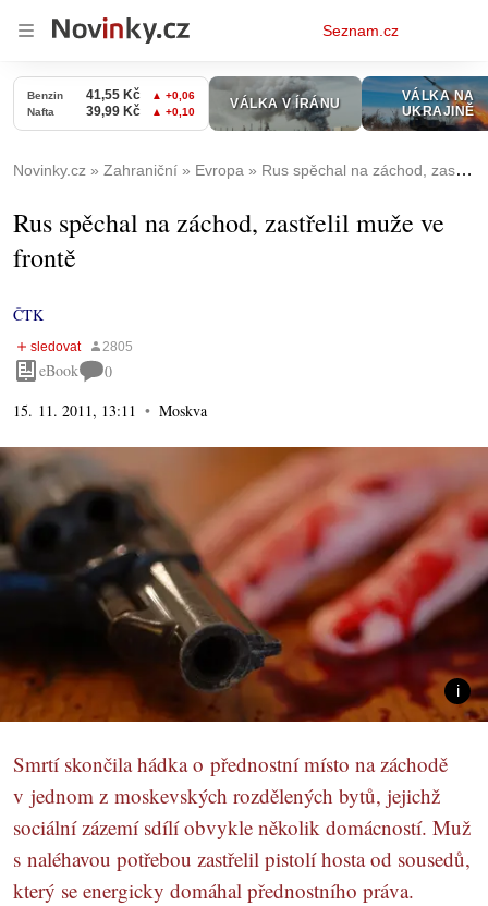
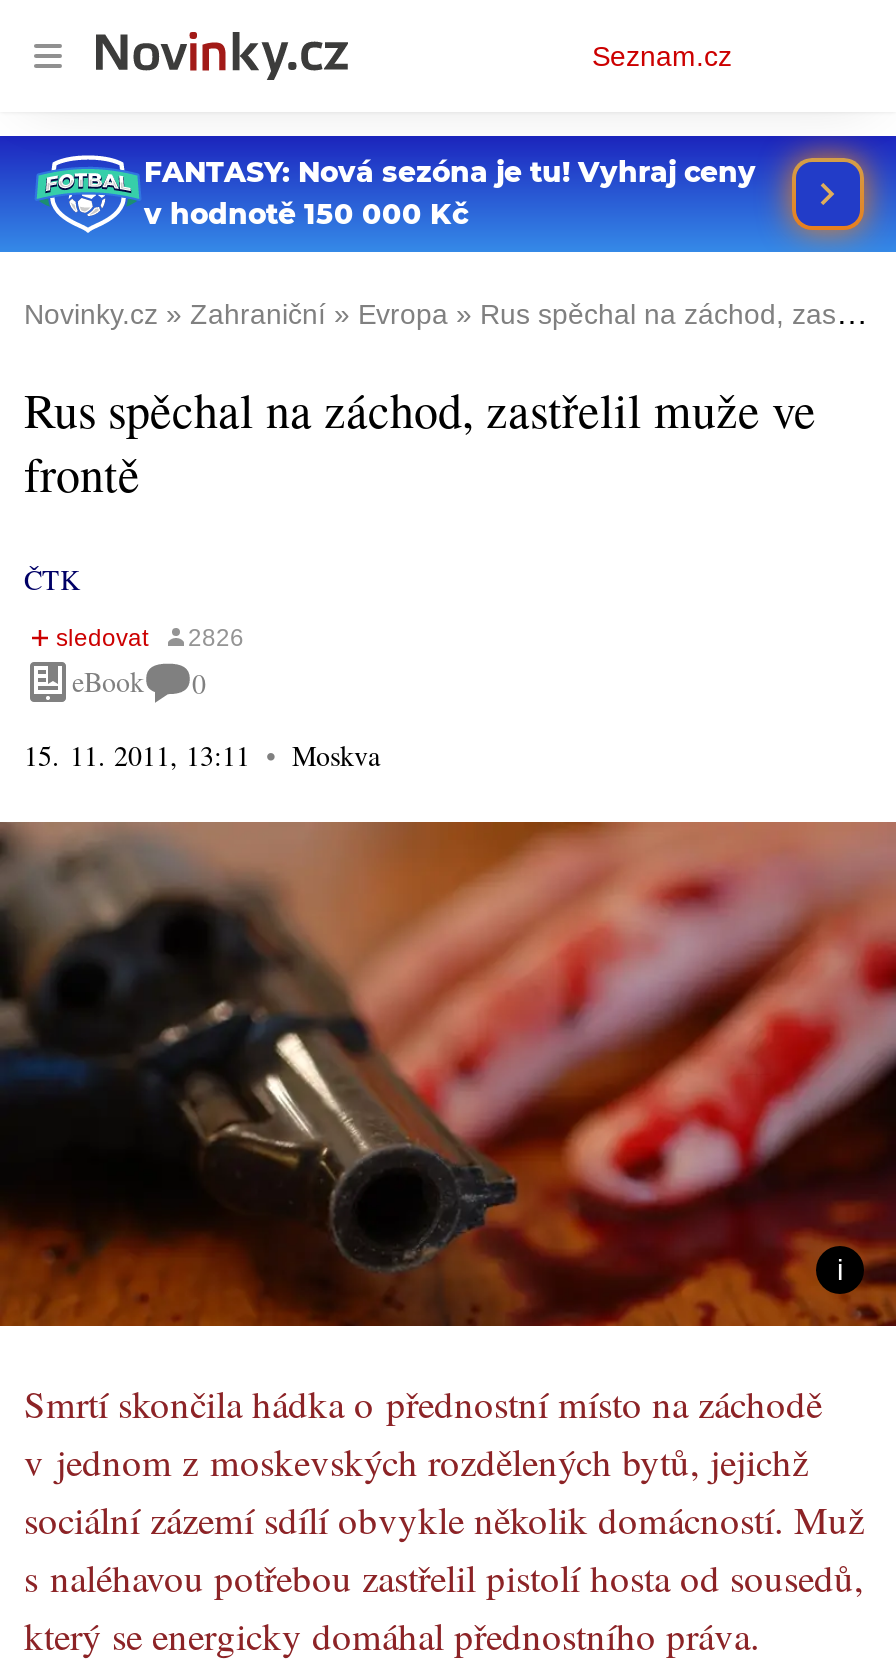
- [image]
+ [image]
